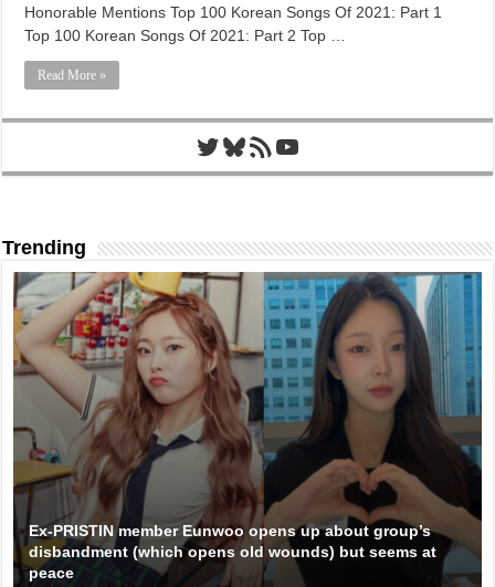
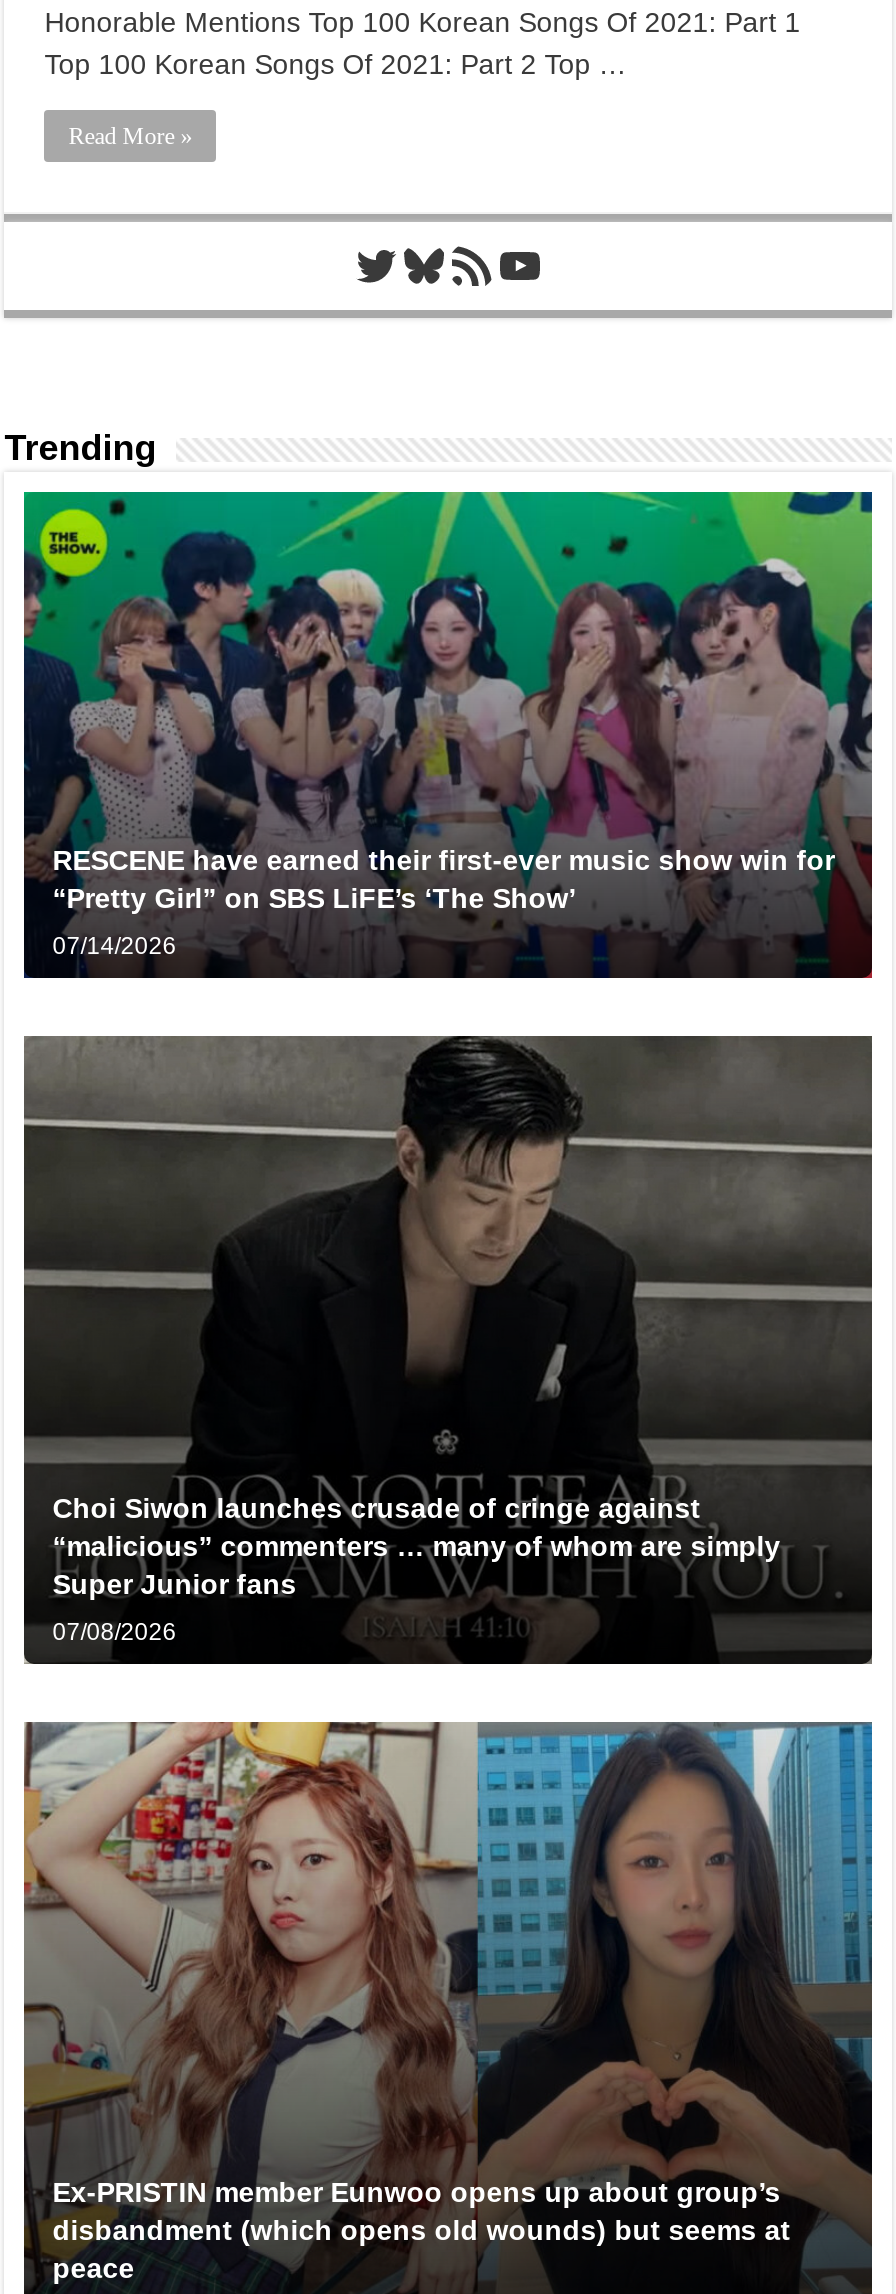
+ [image]
+ RESCENE have earned their first-ever music show win for
+ “Pretty Girl” on SBS LiFE’s ‘The Show’
+ 07/14/2026

+ [image]
+ Choi Siwon launches crusade of cringe against
+ “malicious” commenters … many of whom are simply
+ Super Junior fans
+ 07/08/2026

+ [image]
